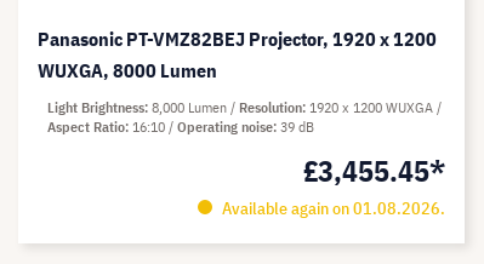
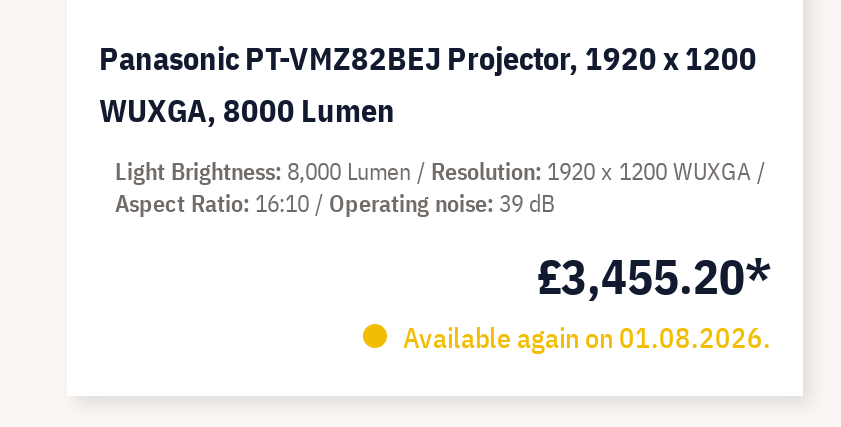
- £3,455.45*
+ £3,455.20*
